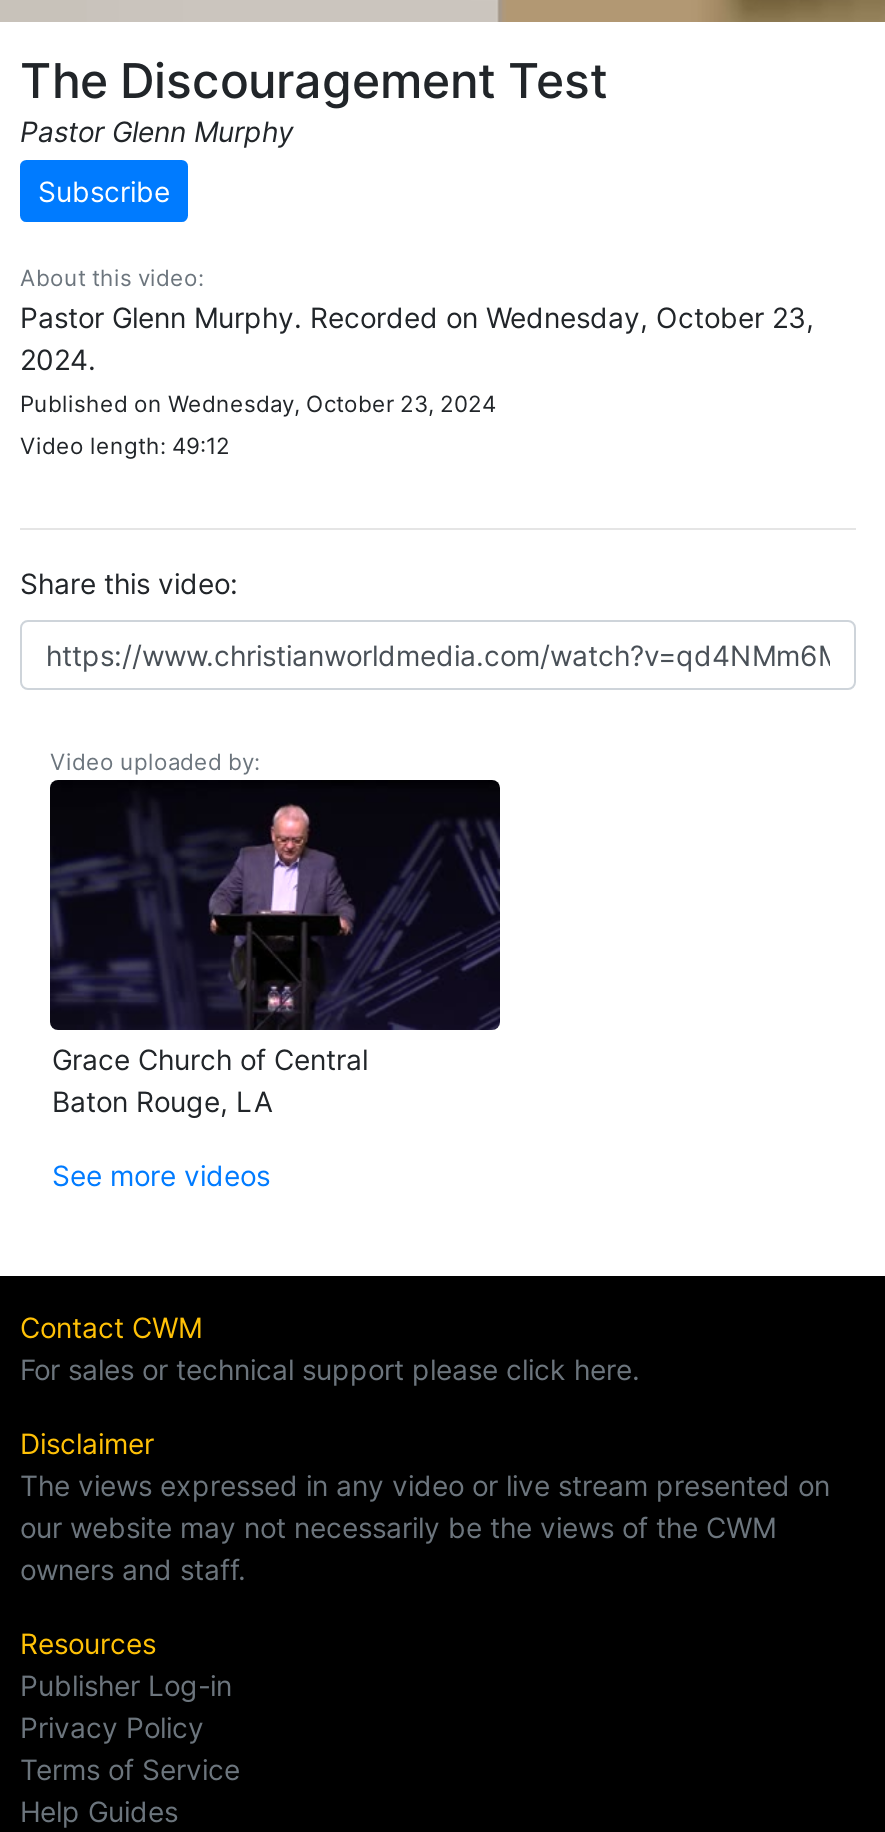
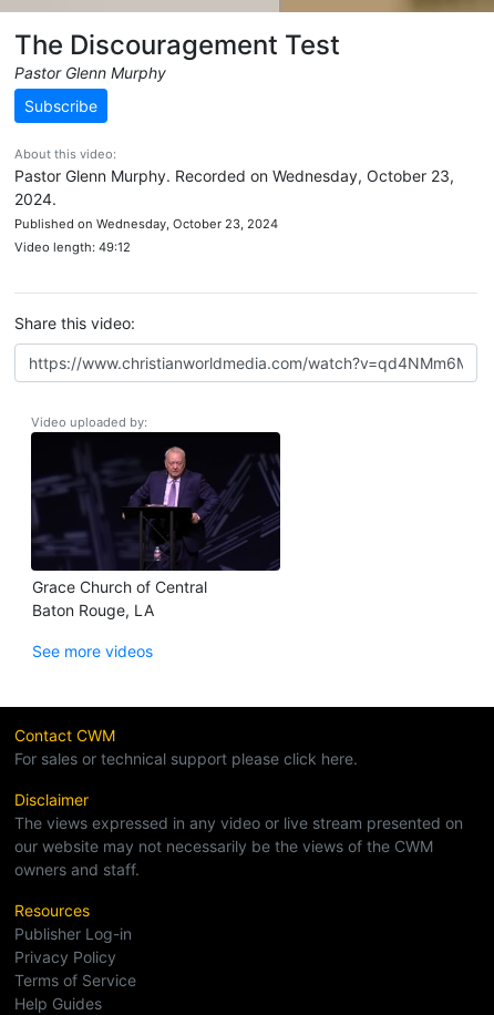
- [image]
+ [image]
